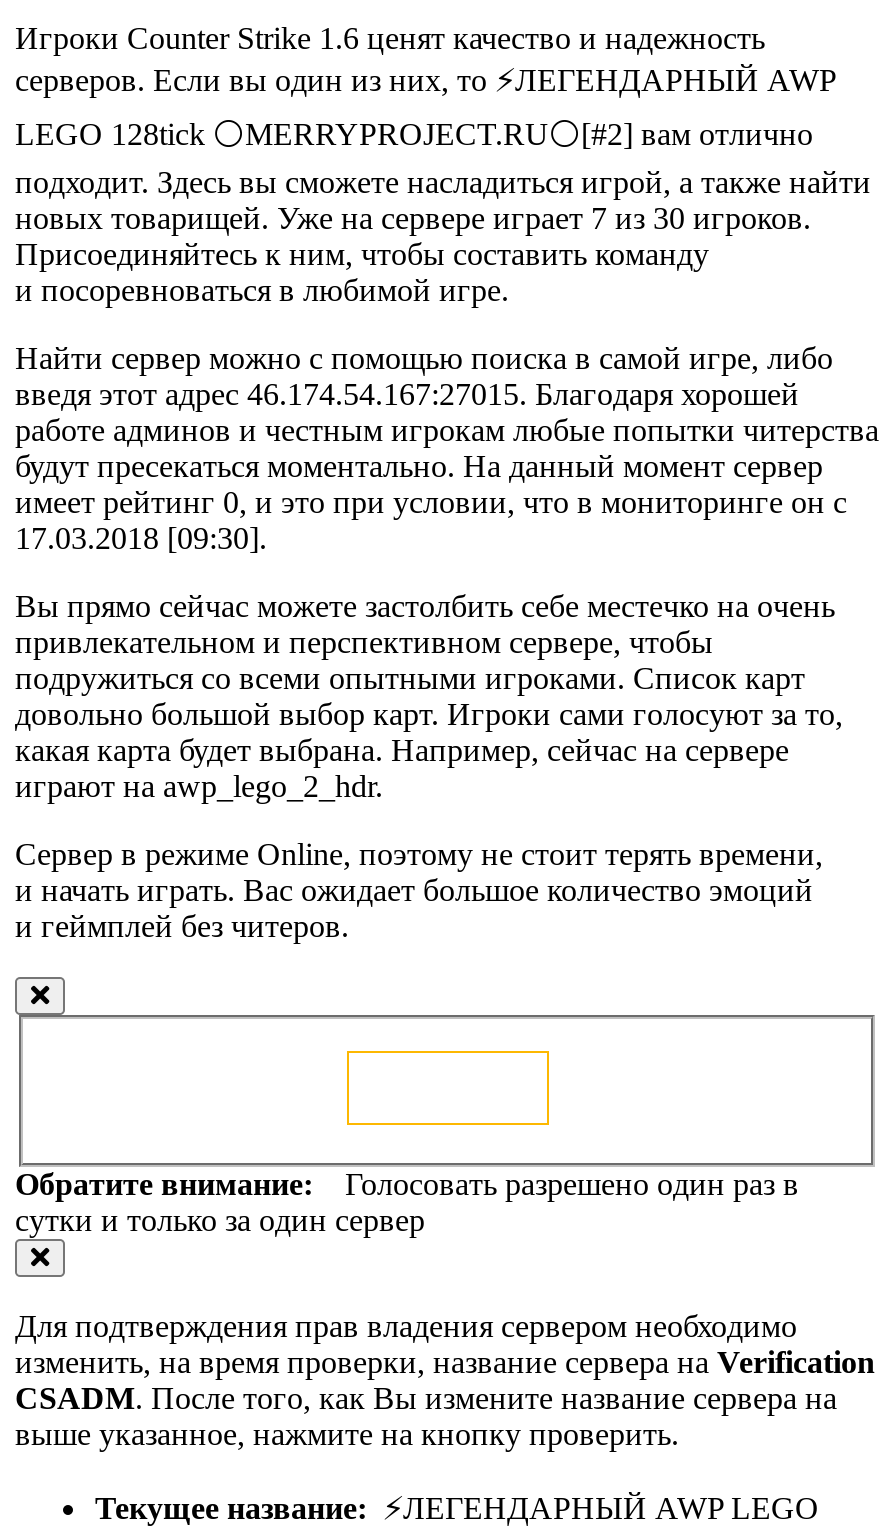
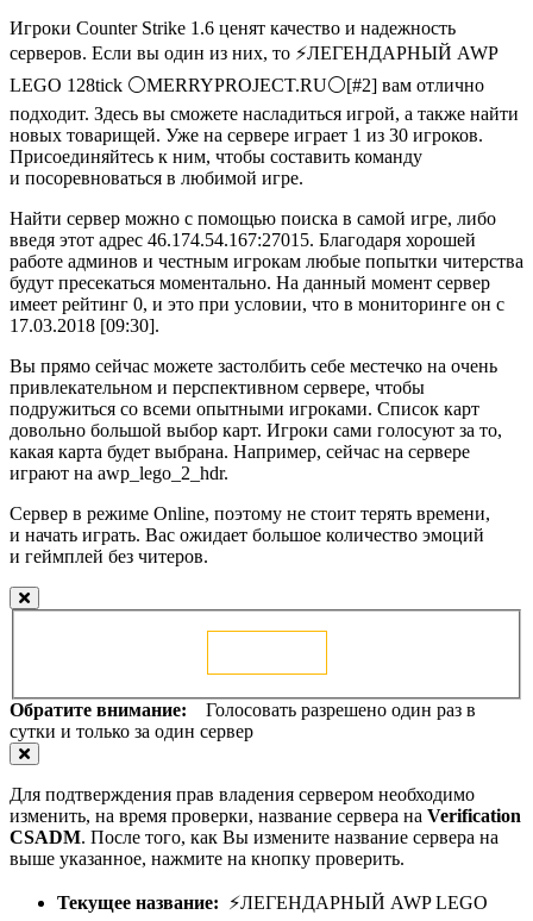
- новых товарищей. Уже на сервере играет 7 из 30 игроков.
+ новых товарищей. Уже на сервере играет 1 из 30 игроков.
